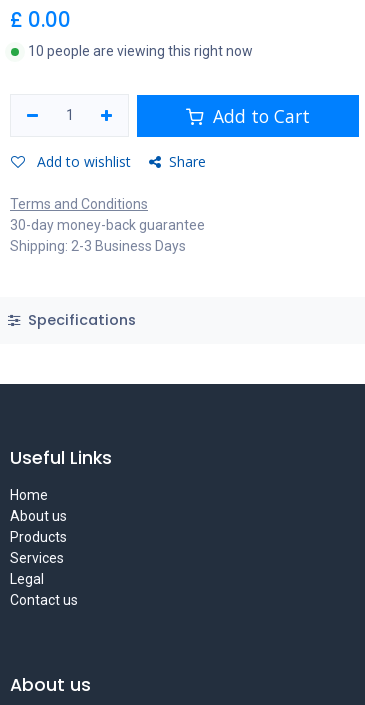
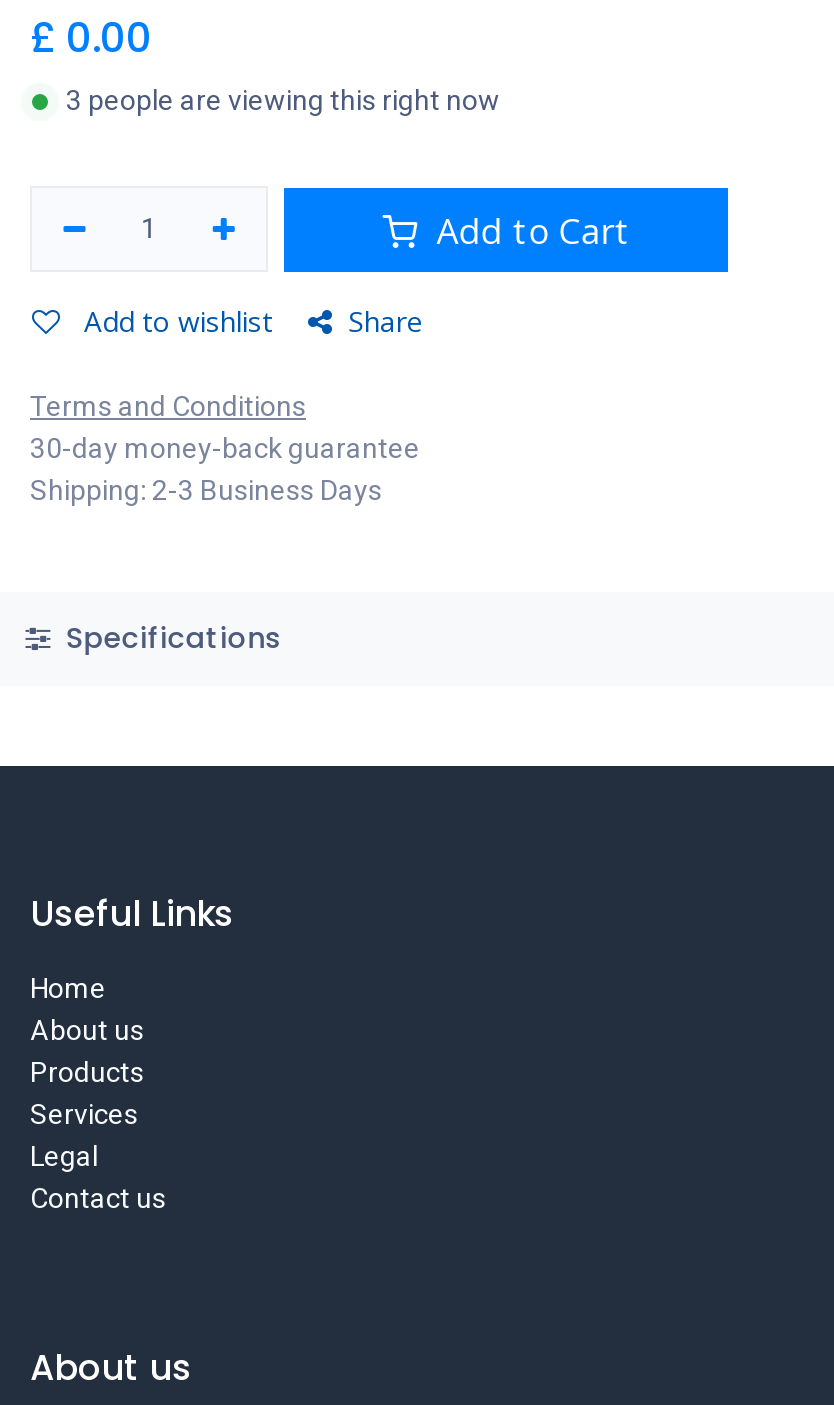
- 10 people are viewing this right now
+ 3 people are viewing this right now
